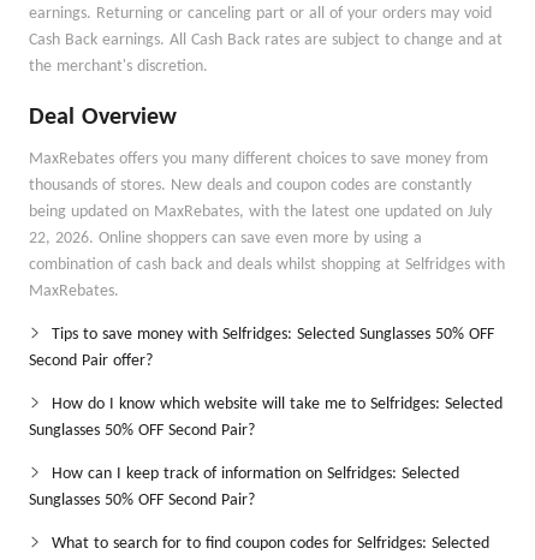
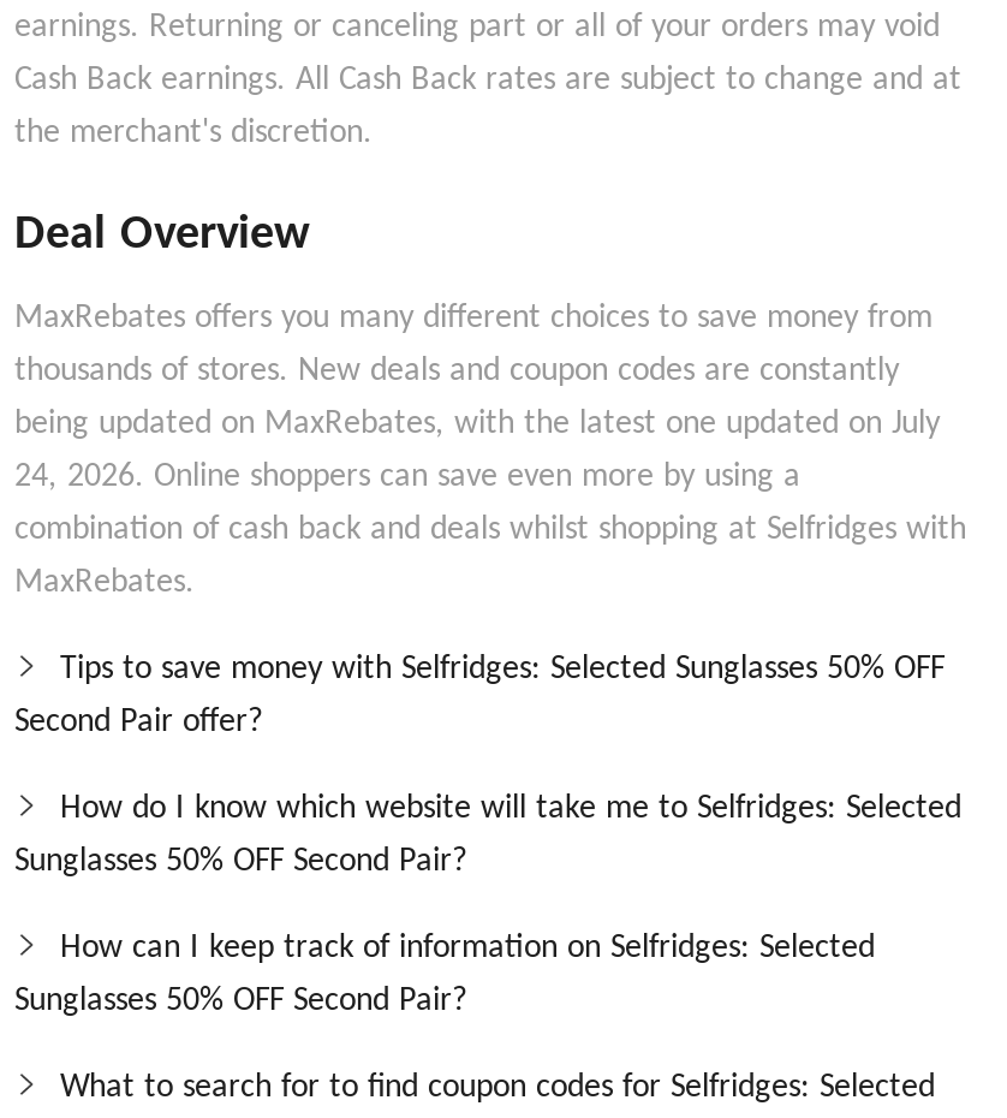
- 22, 2026. Online shoppers can save even more by using a
+ 24, 2026. Online shoppers can save even more by using a
